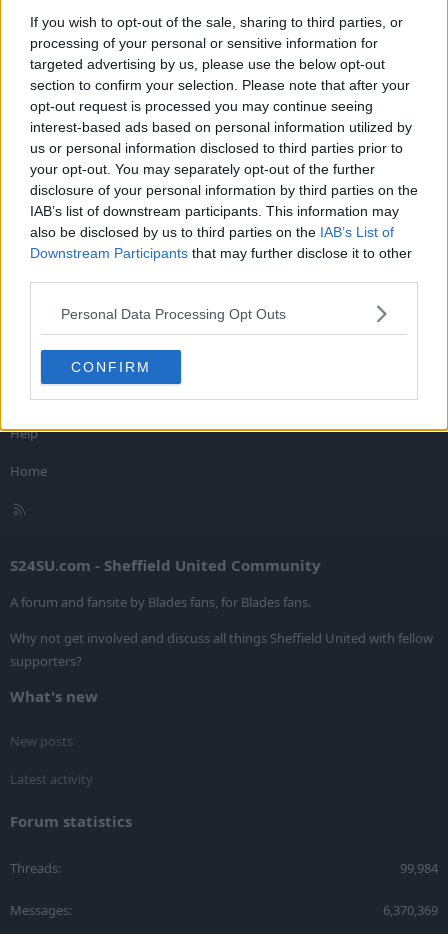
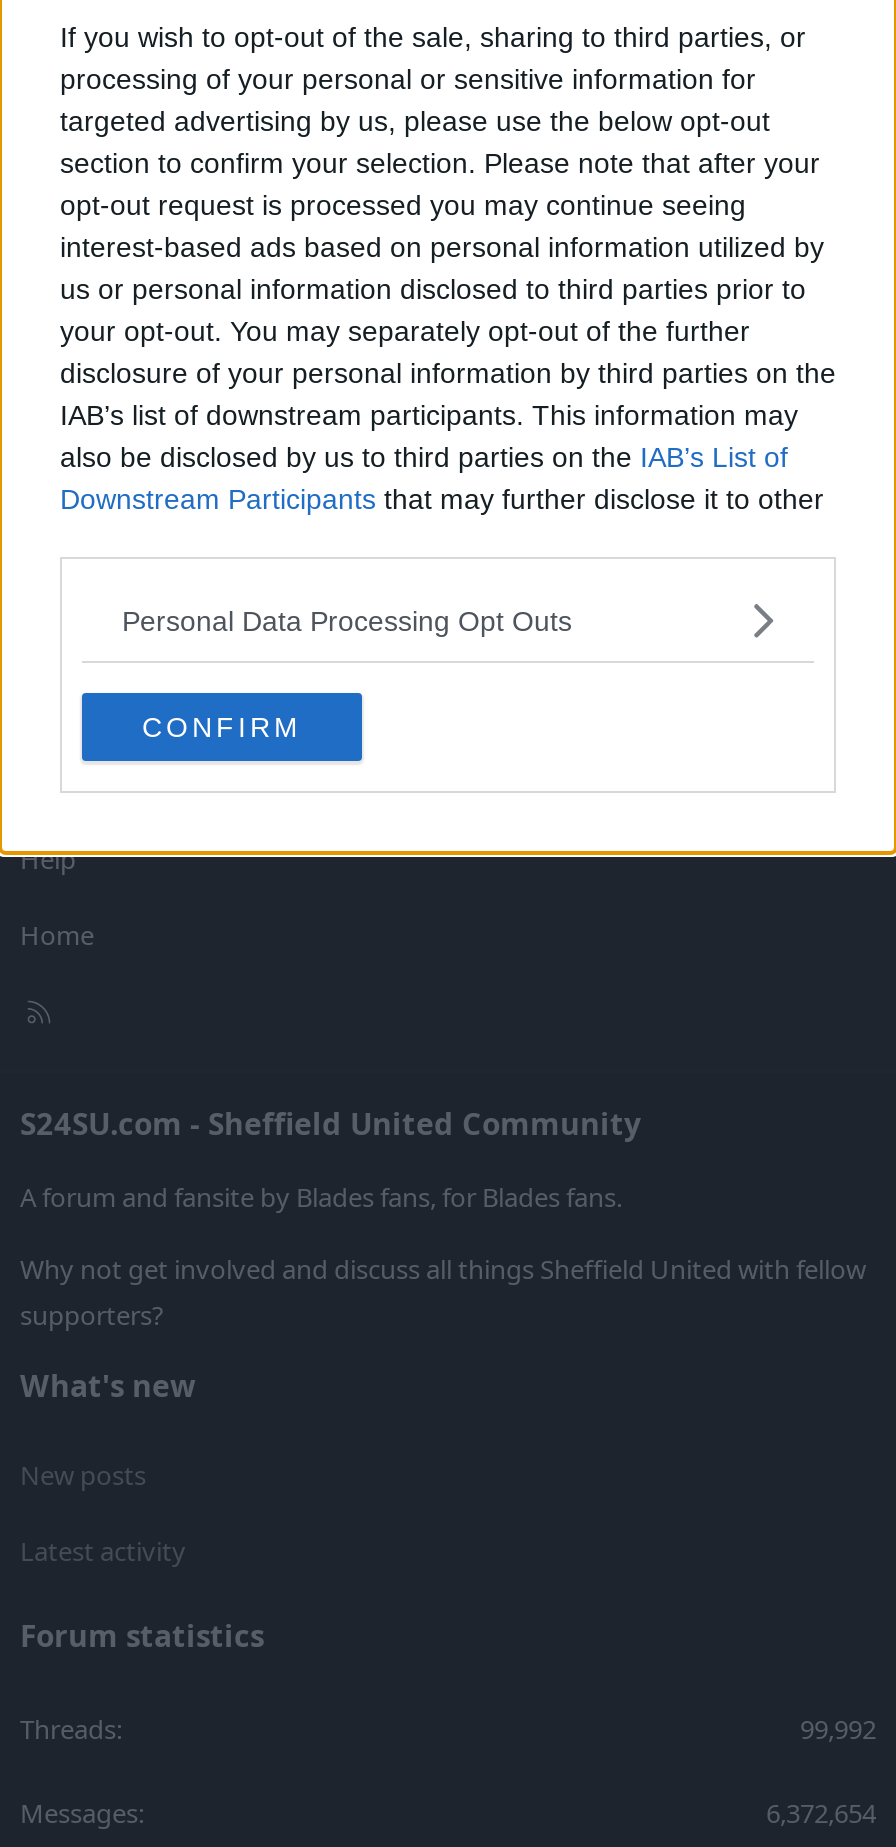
- 99,984
+ 99,992

- 6,370,369
+ 6,372,654
